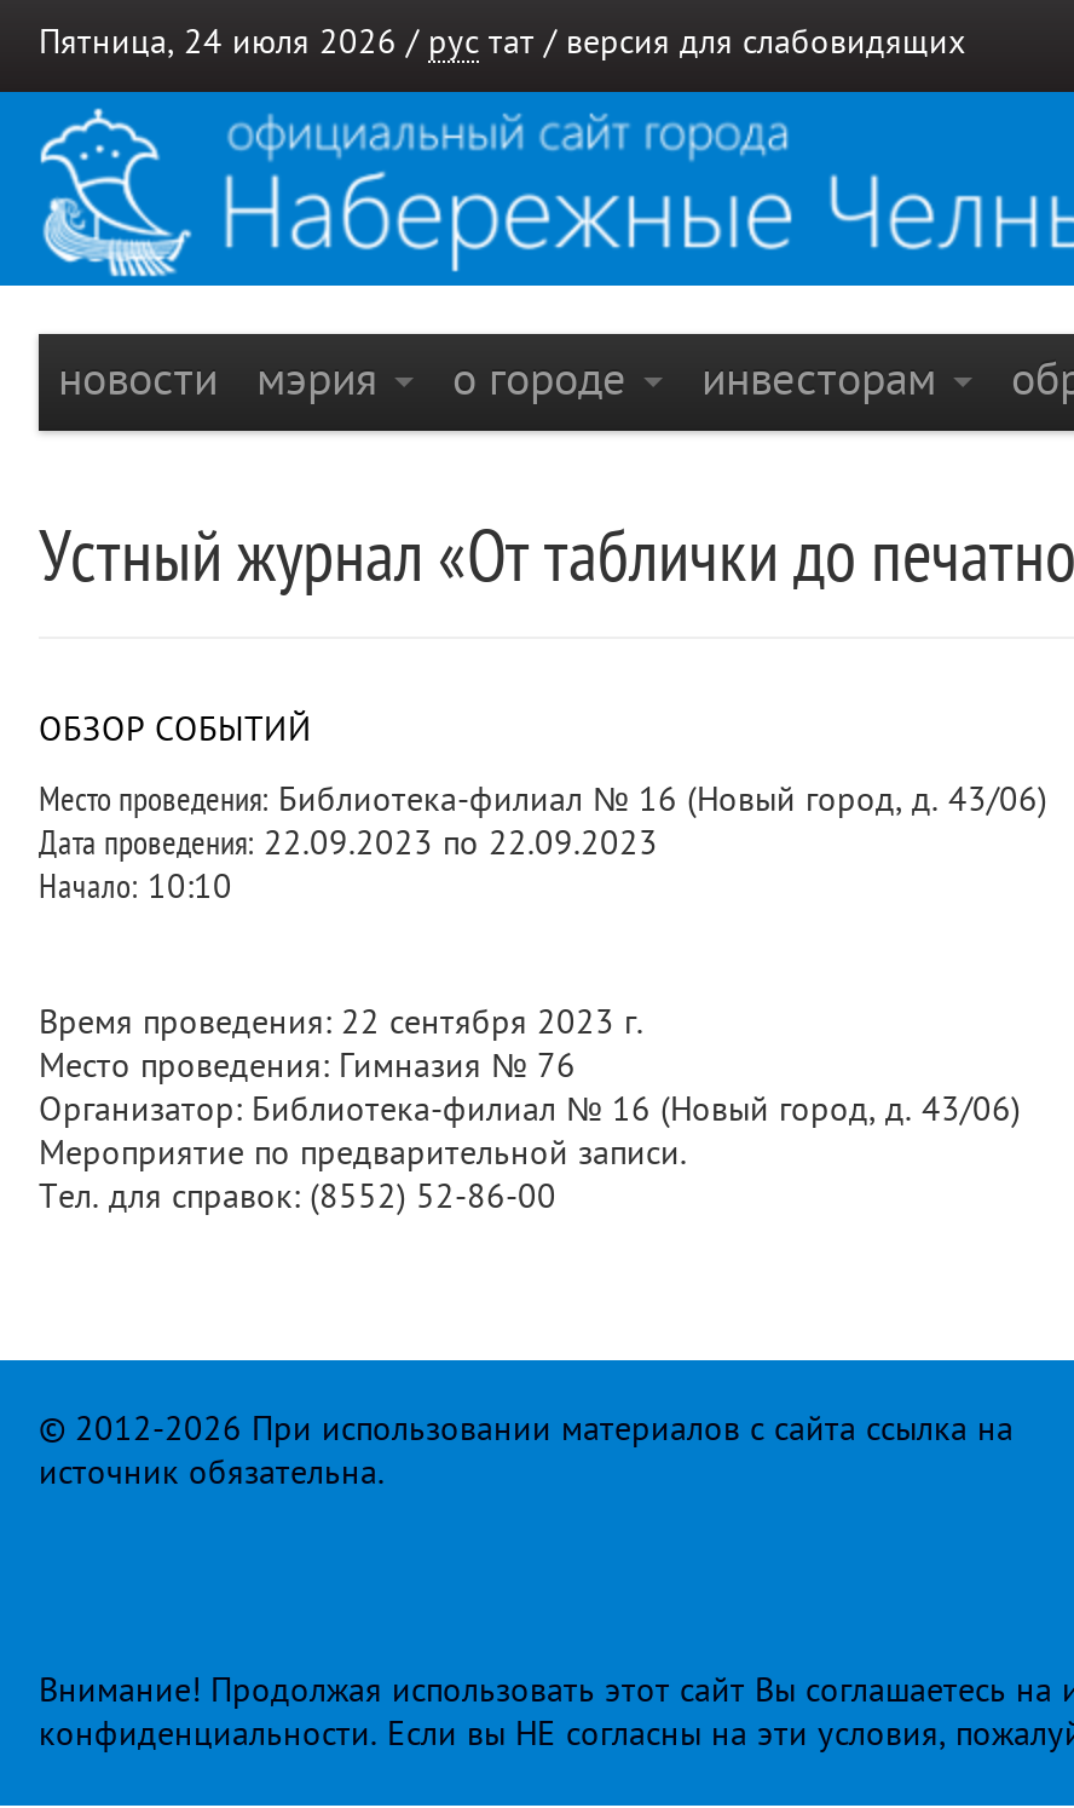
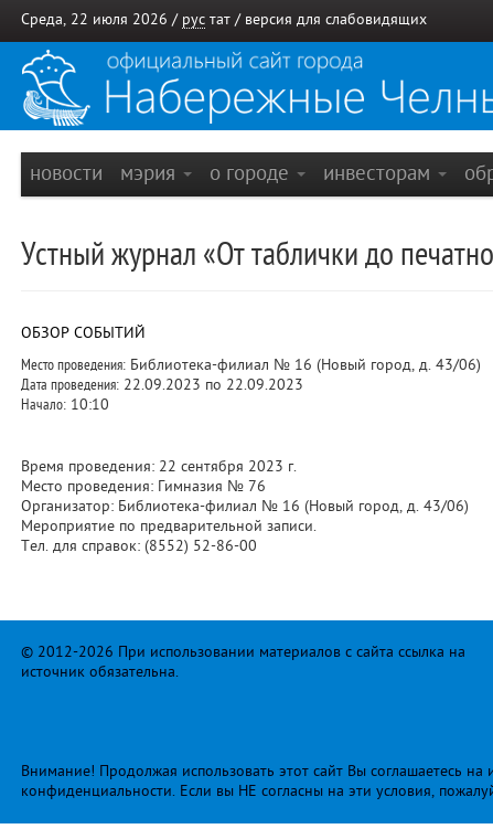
- Пятница, 24 июля 2026 / рус тат / версия для слабовидящих
+ Среда, 22 июля 2026 / рус тат / версия для слабовидящих
